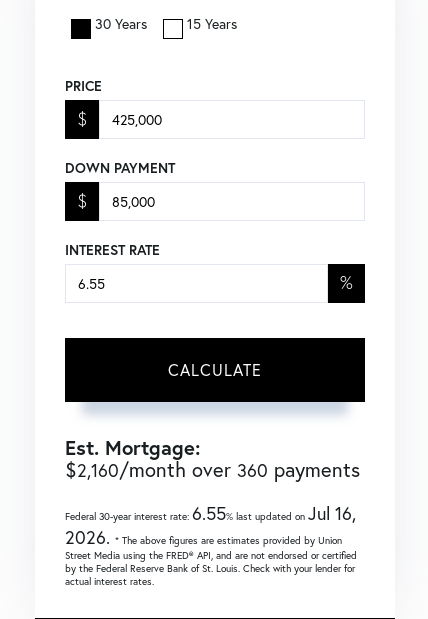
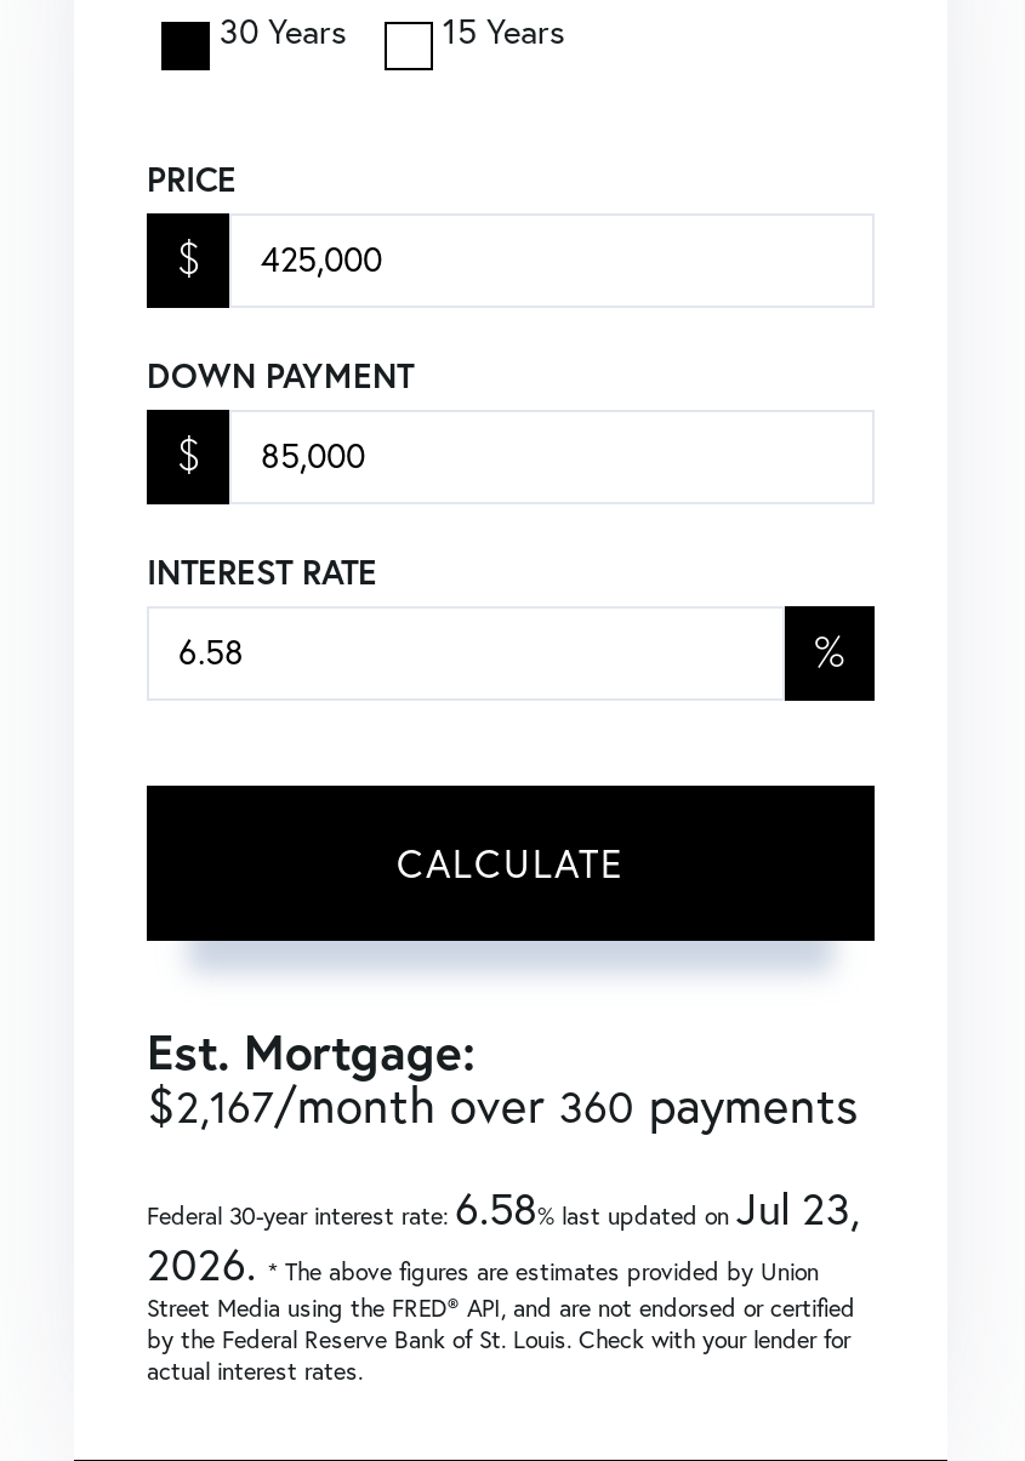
- $2,160/month over 360 payments
+ $2,167/month over 360 payments

- Federal 30-year interest rate: 6.55% last updated onJul 16,
+ Federal 30-year interest rate: 6.58% last updated onJul 23,
